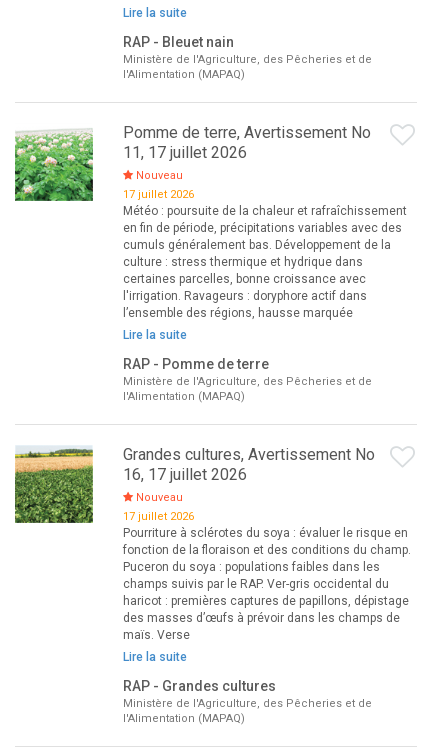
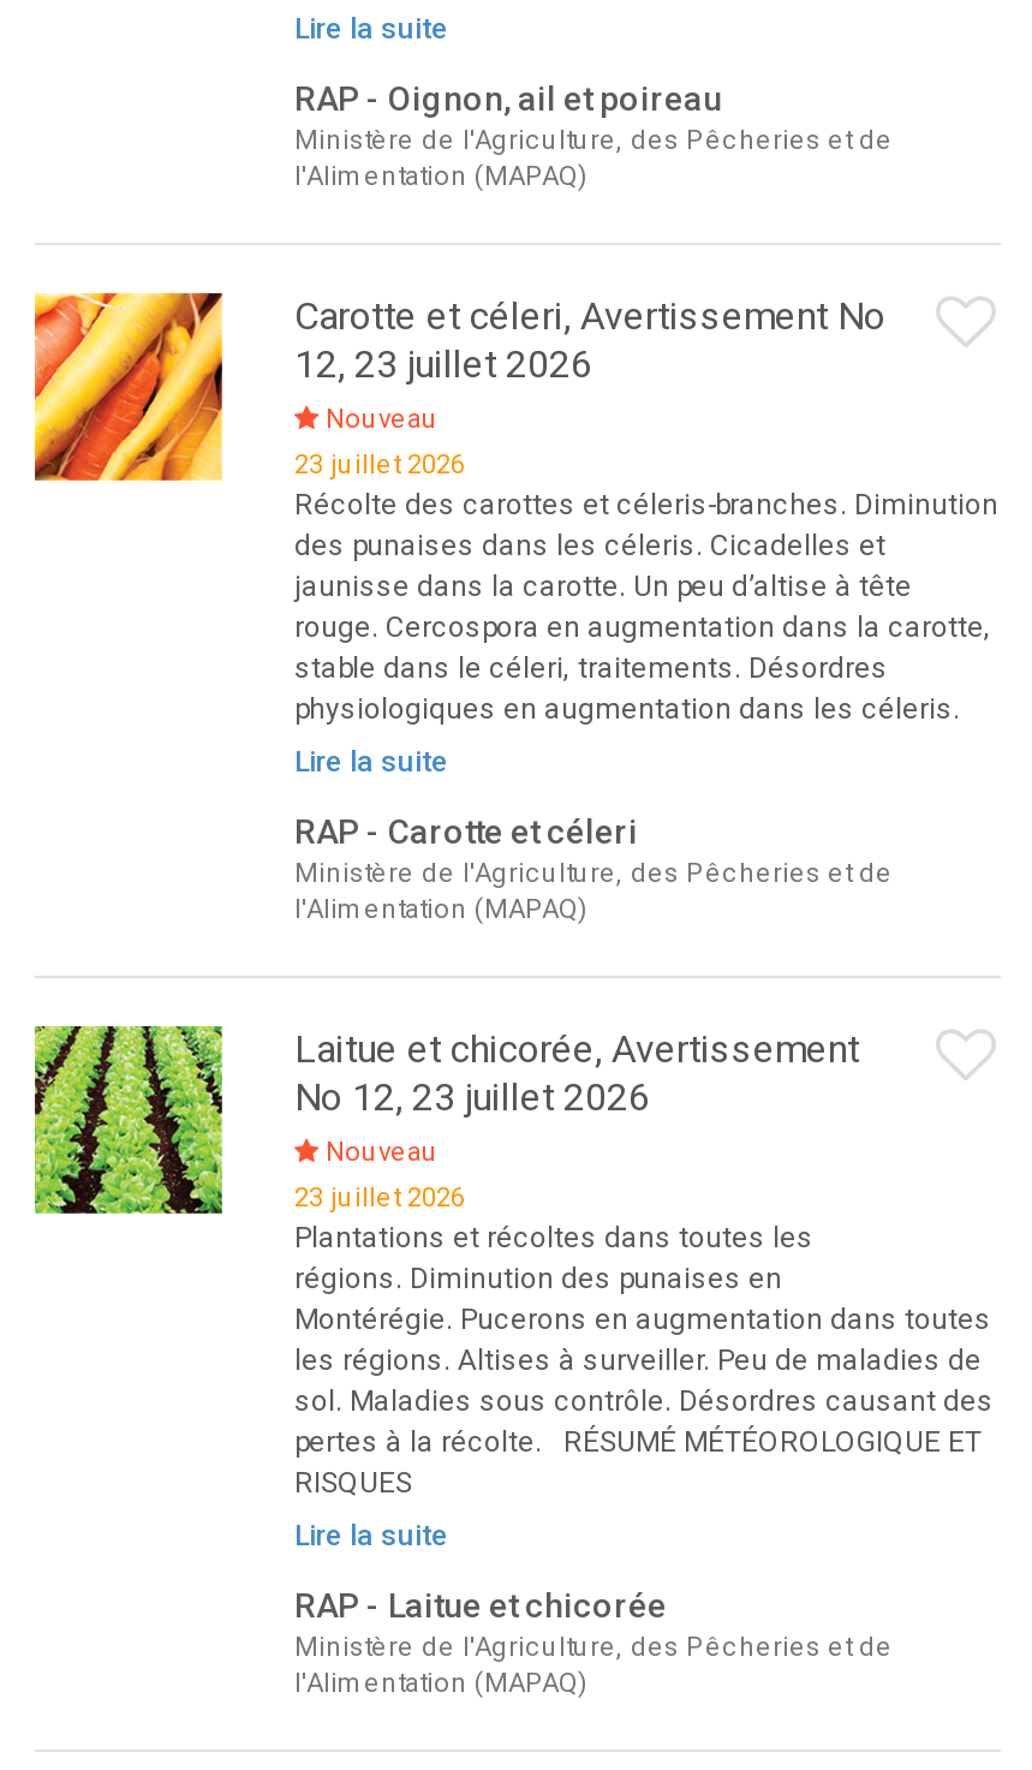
- RAP - Bleuet nain
+ RAP - Oignon, ail et poireau

- [image]
- Pomme de terre, Avertissement No
+ [image]
+ Carotte et céleri, Avertissement No

- 11, 17 juillet 2026
+ 12, 23 juillet 2026

- 17 juillet 2026
- Météo : poursuite de la chaleur et rafraîchissement
- en fin de période, précipitations variables avec des
- cumuls généralement bas. Développement de la
- culture : stress thermique et hydrique dans
- certaines parcelles, bonne croissance avec
- l'irrigation. Ravageurs : doryphore actif dans
- l’ensemble des régions, hausse marquée
+ 23 juillet 2026
+ Récolte des carottes et céleris-branches. Diminution
+ des punaises dans les céleris. Cicadelles et
+ jaunisse dans la carotte. Un peu d’altise à tête
+ rouge. Cercospora en augmentation dans la carotte,
+ stable dans le céleri, traitements. Désordres
+ physiologiques en augmentation dans les céleris.

- RAP - Pomme de terre
+ RAP - Carotte et céleri

- [image]
- Grandes cultures, Avertissement No
- 16, 17 juillet 2026
+ [image]
+ Laitue et chicorée, Avertissement
+ No 12, 23 juillet 2026

- 17 juillet 2026
- Pourriture à sclérotes du soya : évaluer le risque en
- fonction de la floraison et des conditions du champ.
- Puceron du soya : populations faibles dans les
- champs suivis par le RAP. Ver-gris occidental du
- haricot : premières captures de papillons, dépistage
- des masses d’œufs à prévoir dans les champs de
- maïs. Verse
+ 23 juillet 2026
+ Plantations et récoltes dans toutes les
+ régions. Diminution des punaises en
+ Montérégie. Pucerons en augmentation dans toutes
+ les régions. Altises à surveiller. Peu de maladies de
+ sol. Maladies sous contrôle. Désordres causant des
+ pertes à la récolte. RÉSUMÉ MÉTÉOROLOGIQUE ET
+ RISQUES

- RAP - Grandes cultures
+ RAP - Laitue et chicorée
